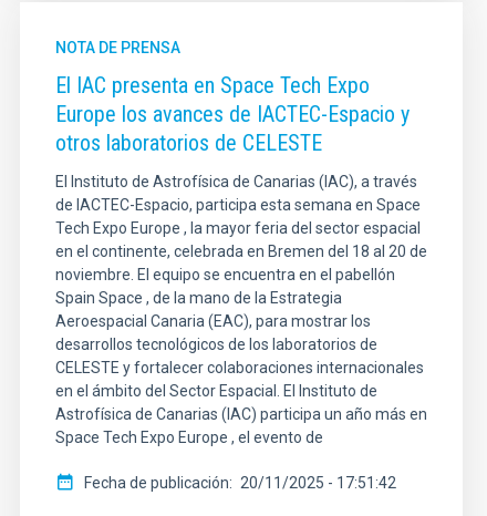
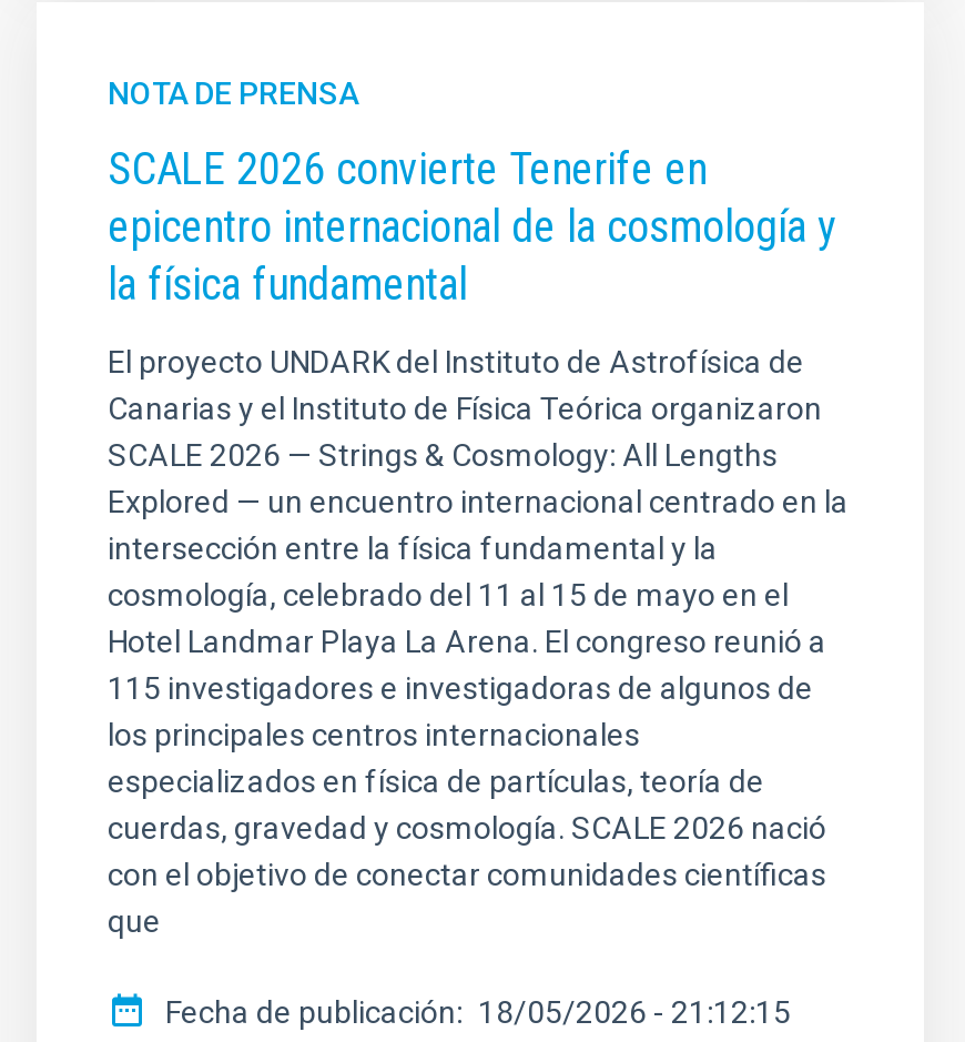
- El IAC presenta en Space Tech Expo
- Europe los avances de IACTEC-Espacio y
- otros laboratorios de CELESTE
+ SCALE 2026 convierte Tenerife en
+ epicentro internacional de la cosmología y
+ la física fundamental

- El Instituto de Astrofísica de Canarias (IAC), a través
- de IACTEC-Espacio, participa esta semana en Space
- Tech Expo Europe , la mayor feria del sector espacial
- en el continente, celebrada en Bremen del 18 al 20 de
- noviembre. El equipo se encuentra en el pabellón
- Spain Space , de la mano de la Estrategia
- Aeroespacial Canaria (EAC), para mostrar los
- desarrollos tecnológicos de los laboratorios de
- CELESTE y fortalecer colaboraciones internacionales
- en el ámbito del Sector Espacial. El Instituto de
- Astrofísica de Canarias (IAC) participa un año más en
- Space Tech Expo Europe , el evento de
+ El proyecto UNDARK del Instituto de Astrofísica de
+ Canarias y el Instituto de Física Teórica organizaron
+ SCALE 2026 — Strings & Cosmology: All Lengths
+ Explored — un encuentro internacional centrado en la
+ intersección entre la física fundamental y la
+ cosmología, celebrado del 11 al 15 de mayo en el
+ Hotel Landmar Playa La Arena. El congreso reunió a
+ 115 investigadores e investigadoras de algunos de
+ los principales centros internacionales
+ especializados en física de partículas, teoría de
+ cuerdas, gravedad y cosmología. SCALE 2026 nació
+ con el objetivo de conectar comunidades científicas
+ que

- Fecha de publicación 20/11/2025 - 17:51:42
+ Fecha de publicación 18/05/2026 - 21:12:15
